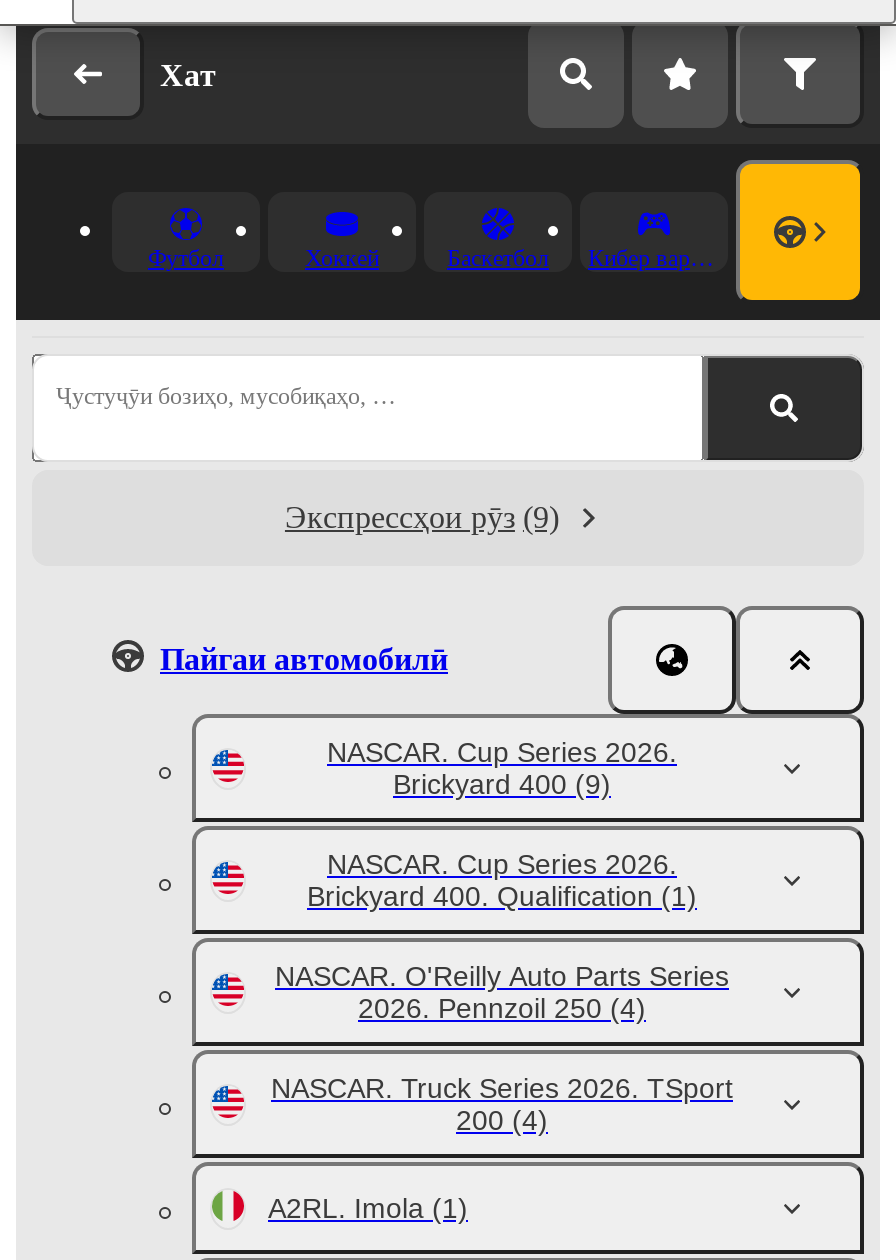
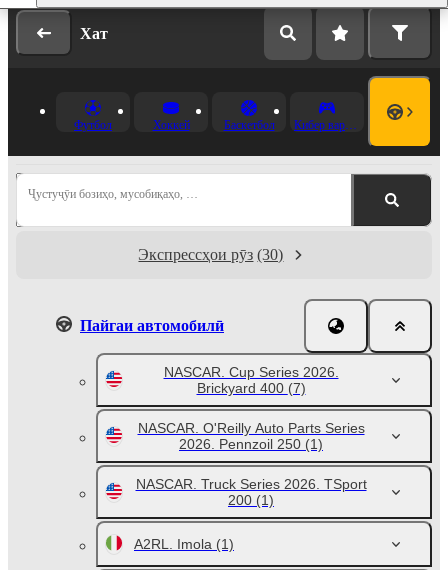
- Экспрессҳои рӯз (9)
+ Экспрессҳои рӯз (30)

- Brickyard 400 (9)
- NASCAR. Cup Series 2026.
- Brickyard 400. Qualification (1)
+ Brickyard 400 (7)

- 2026. Pennzoil 250 (4)
+ 2026. Pennzoil 250 (1)

- 200 (4)
+ 200 (1)
